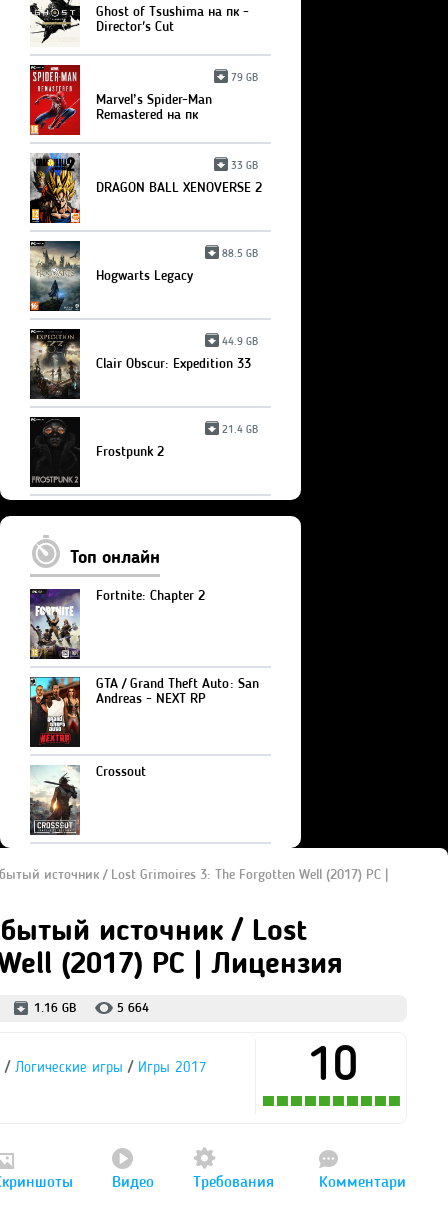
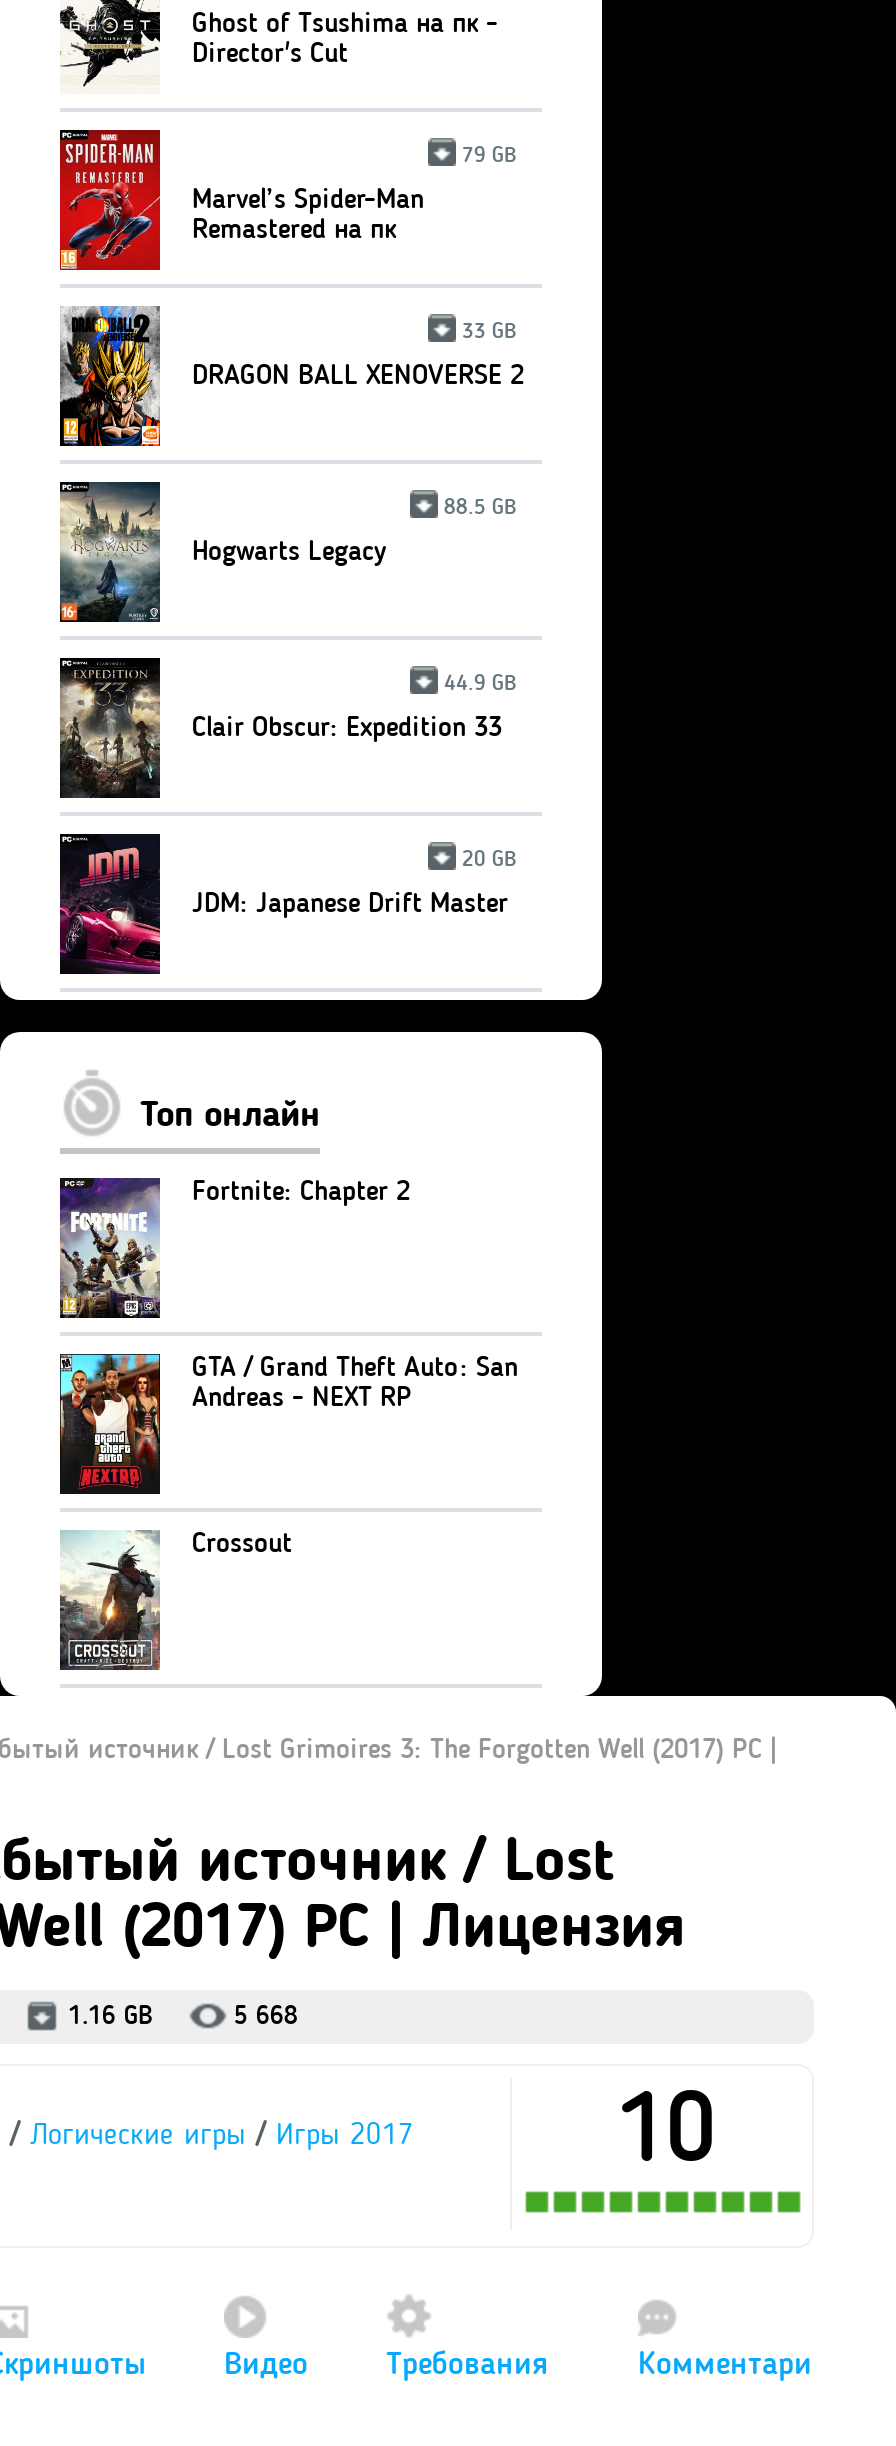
- [image]
- Frostpunk 2
+ [image]
+ JDM: Japanese Drift Master

- 21.4 GB
+ 20 GB

- 5 664
+ 5 668
